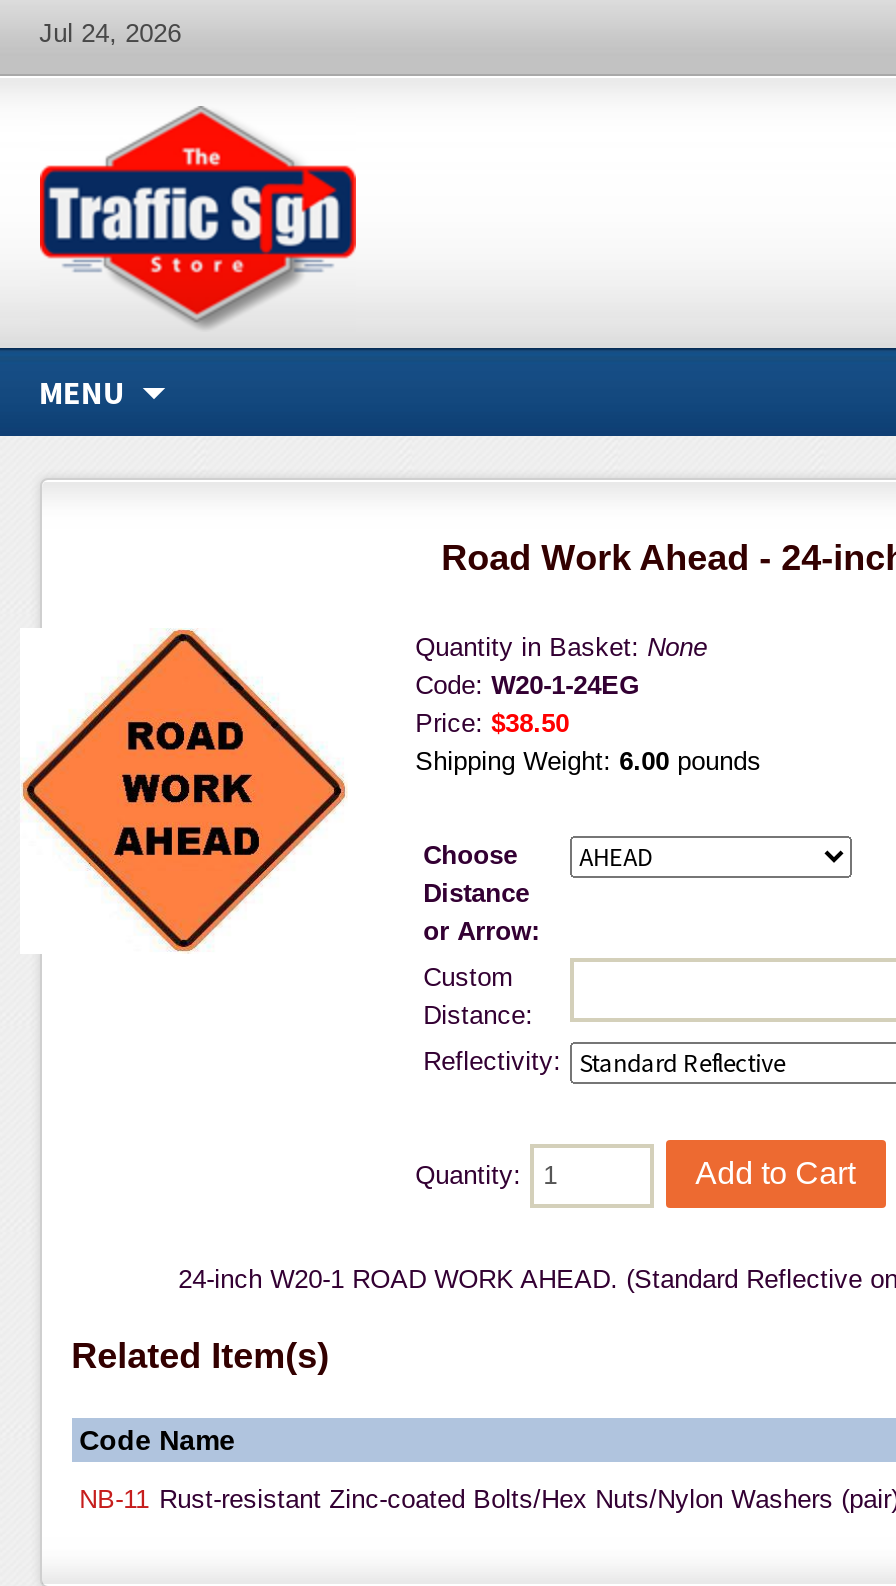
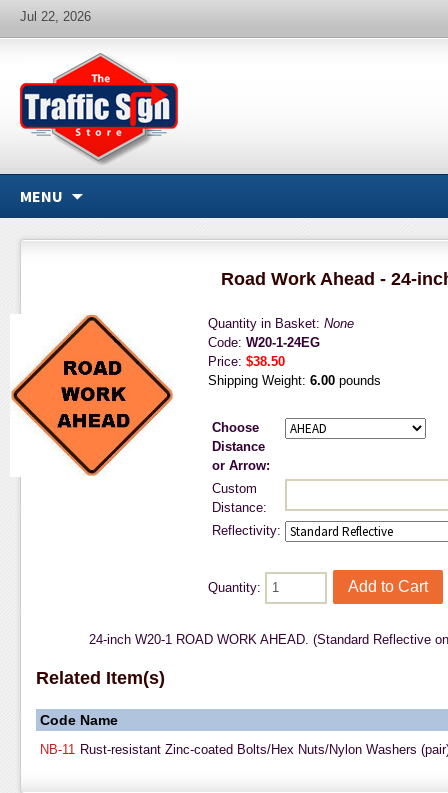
- Jul 24, 2026
+ Jul 22, 2026
